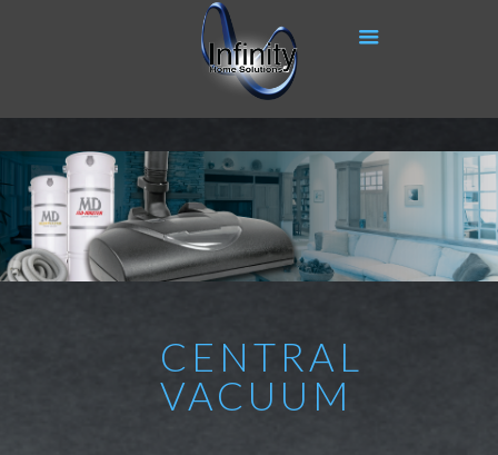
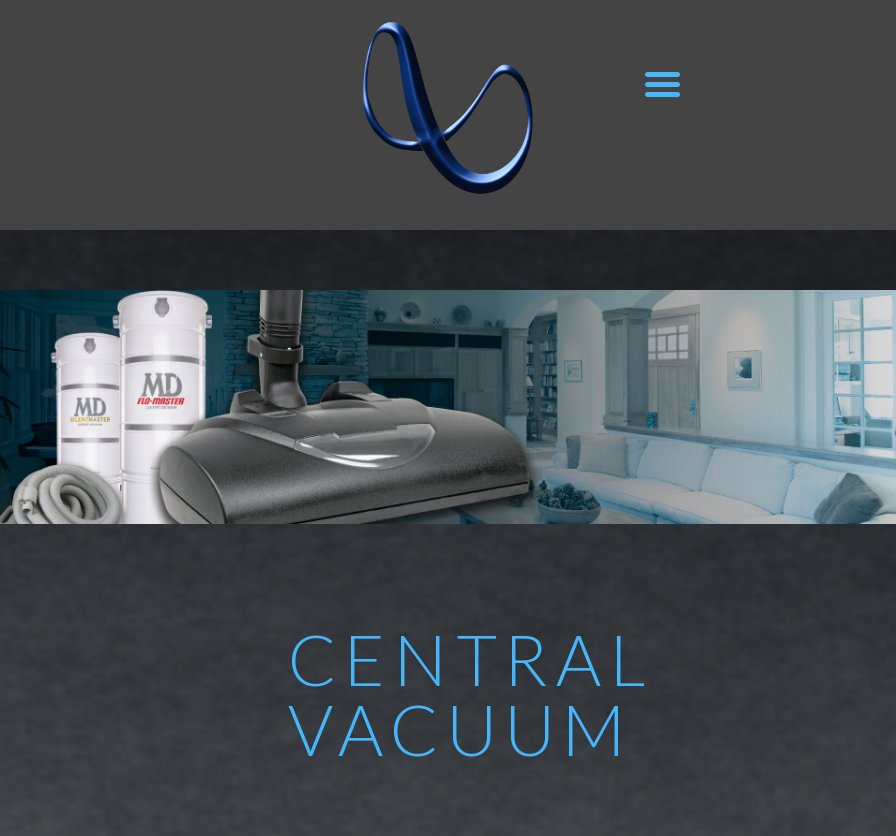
- [image]
+ [image]
